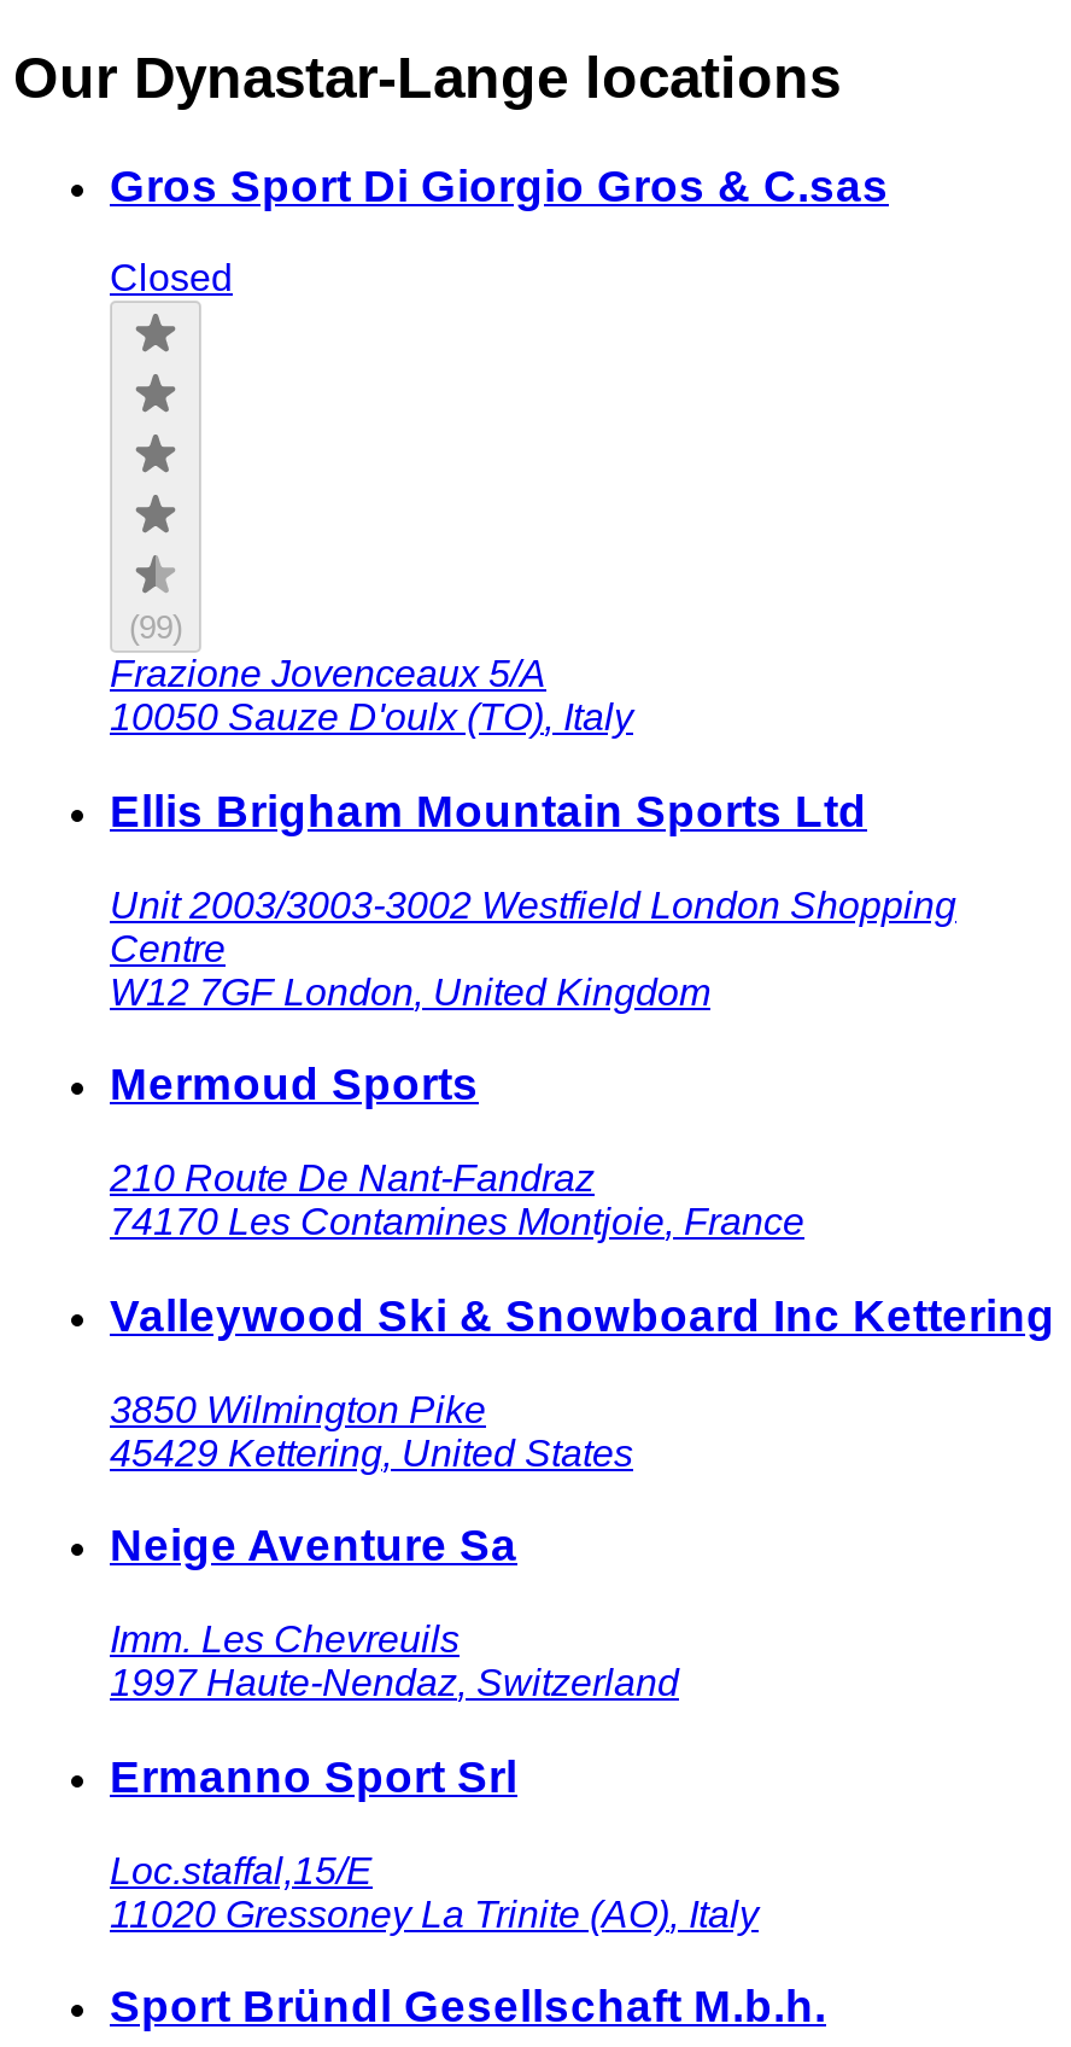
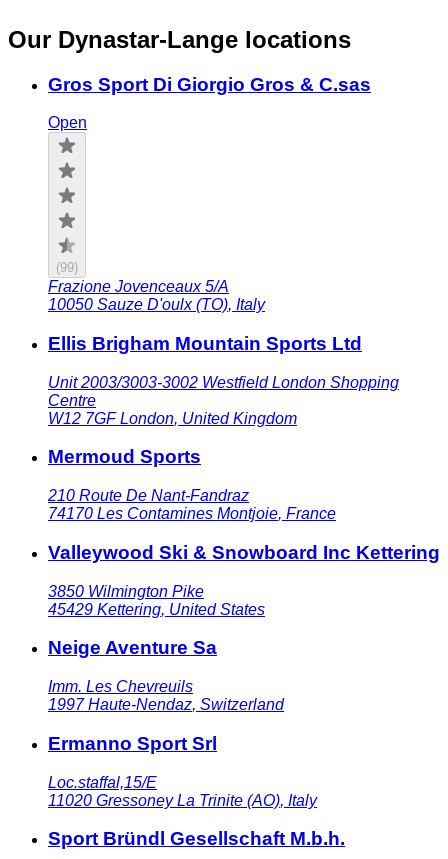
- Closed
+ Open
